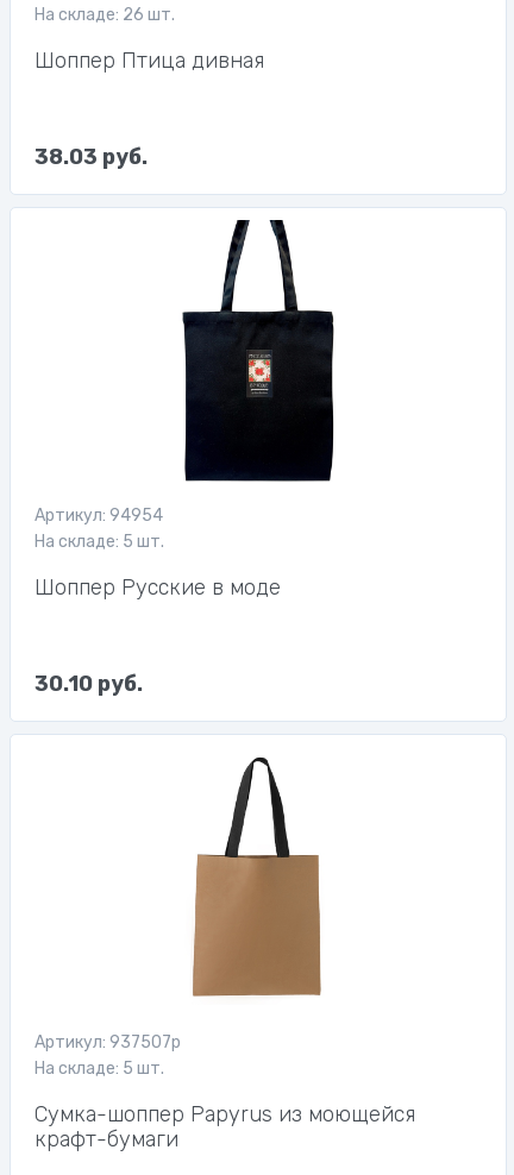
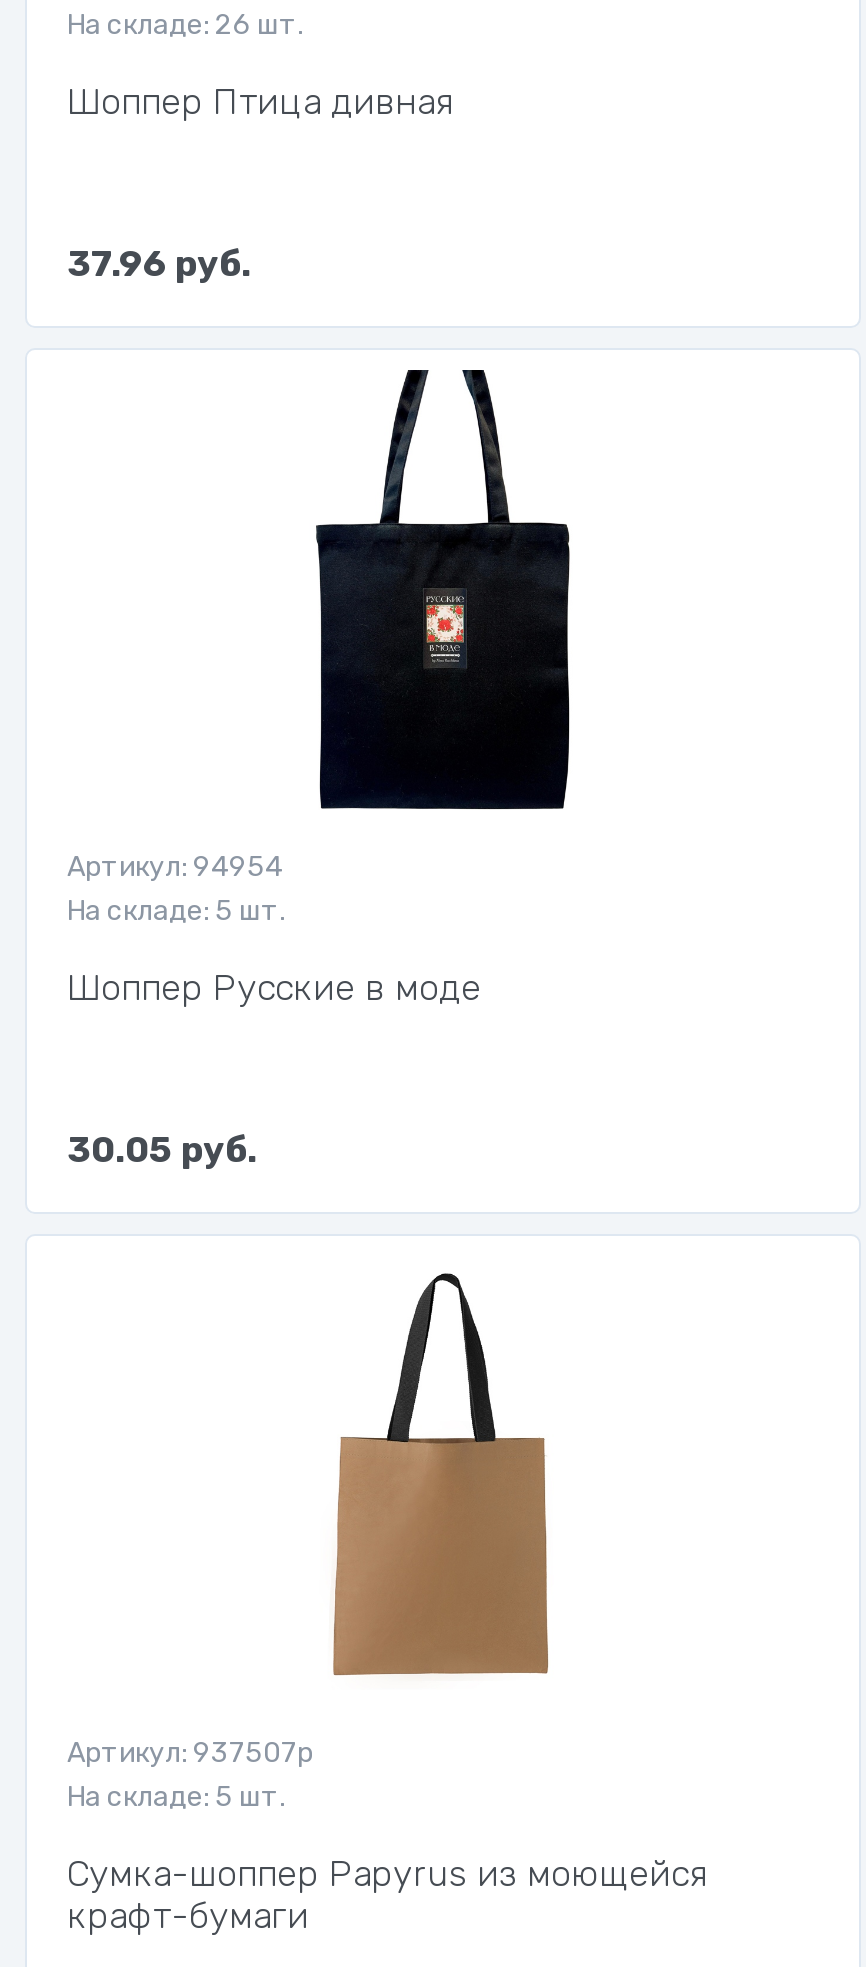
- 38.03 руб.
+ 37.96 руб.

- 30.10 руб.
+ 30.05 руб.
